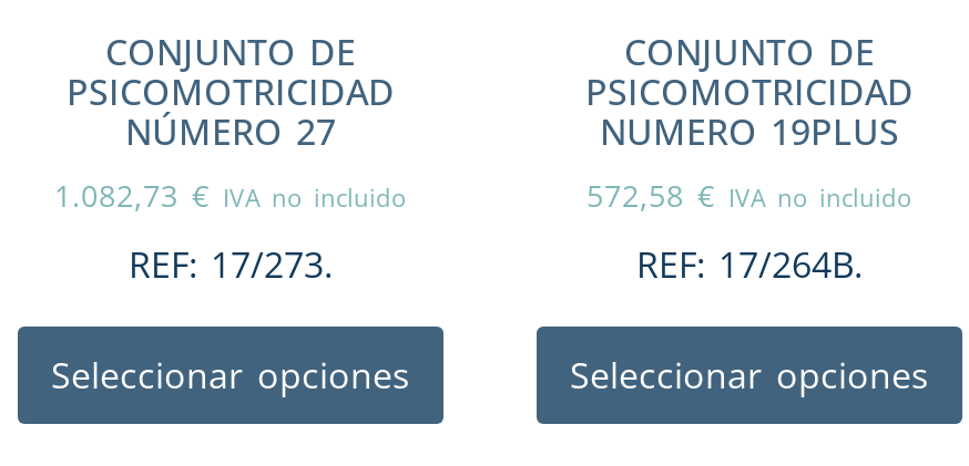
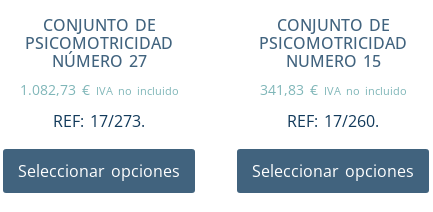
- NUMERO 19PLUS
+ NUMERO 15

- 572,58 € IVA no incluido
+ 341,83 € IVA no incluido

- REF: 17/264B.
+ REF: 17/260.
